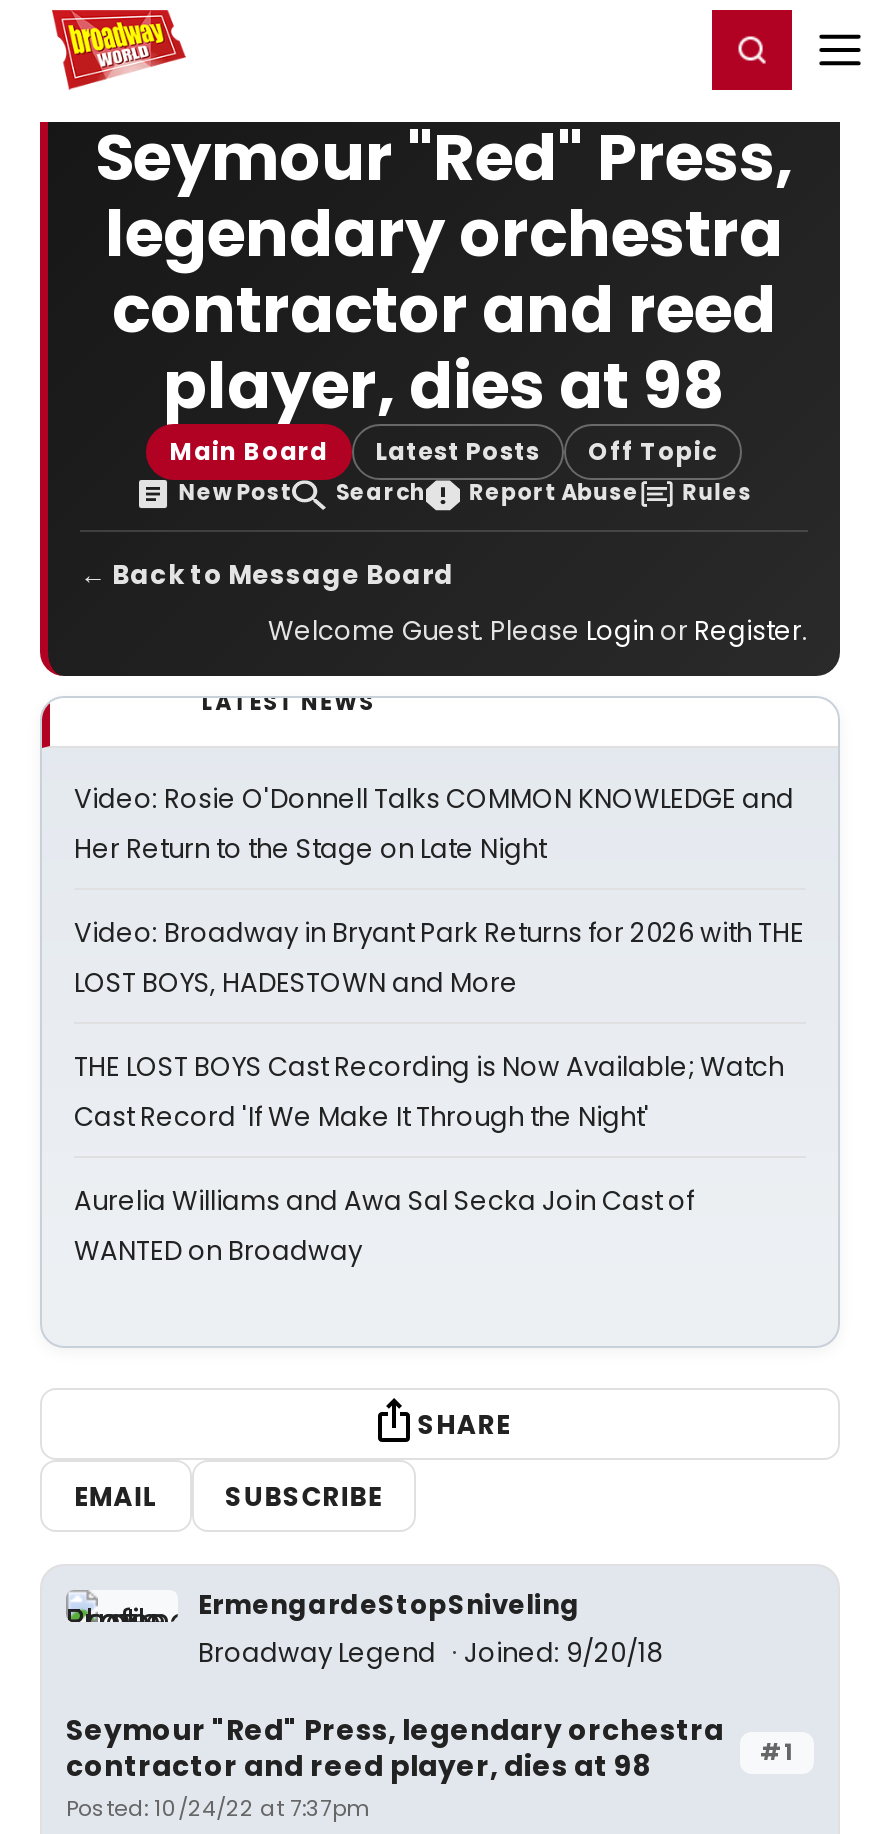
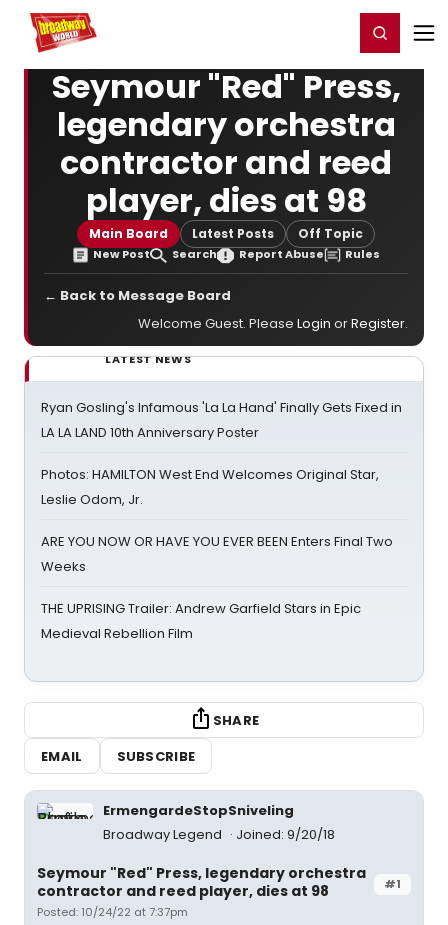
- Video: Rosie O'Donnell Talks COMMON KNOWLEDGE and
- Her Return to the Stage on Late Night
+ Ryan Gosling's Infamous 'La La Hand' Finally Gets Fixed in
+ LA LA LAND 10th Anniversary Poster

- Video: Broadway in Bryant Park Returns for 2026 with THE
- LOST BOYS, HADESTOWN and More
+ Photos: HAMILTON West End Welcomes Original Star,
+ Leslie Odom, Jr.

- THE LOST BOYS Cast Recording is Now Available; Watch
- Cast Record 'If We Make It Through the Night'
+ ARE YOU NOW OR HAVE YOU EVER BEEN Enters Final Two
+ Weeks

- Aurelia Williams and Awa Sal Secka Join Cast of
- WANTED on Broadway
+ THE UPRISING Trailer: Andrew Garfield Stars in Epic
+ Medieval Rebellion Film
